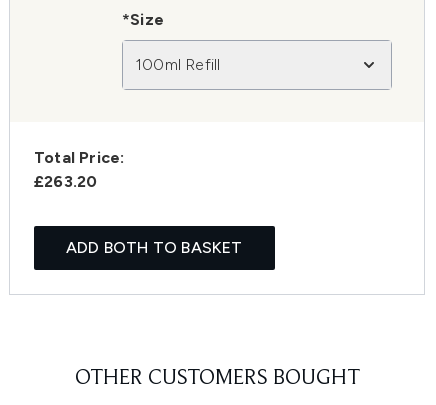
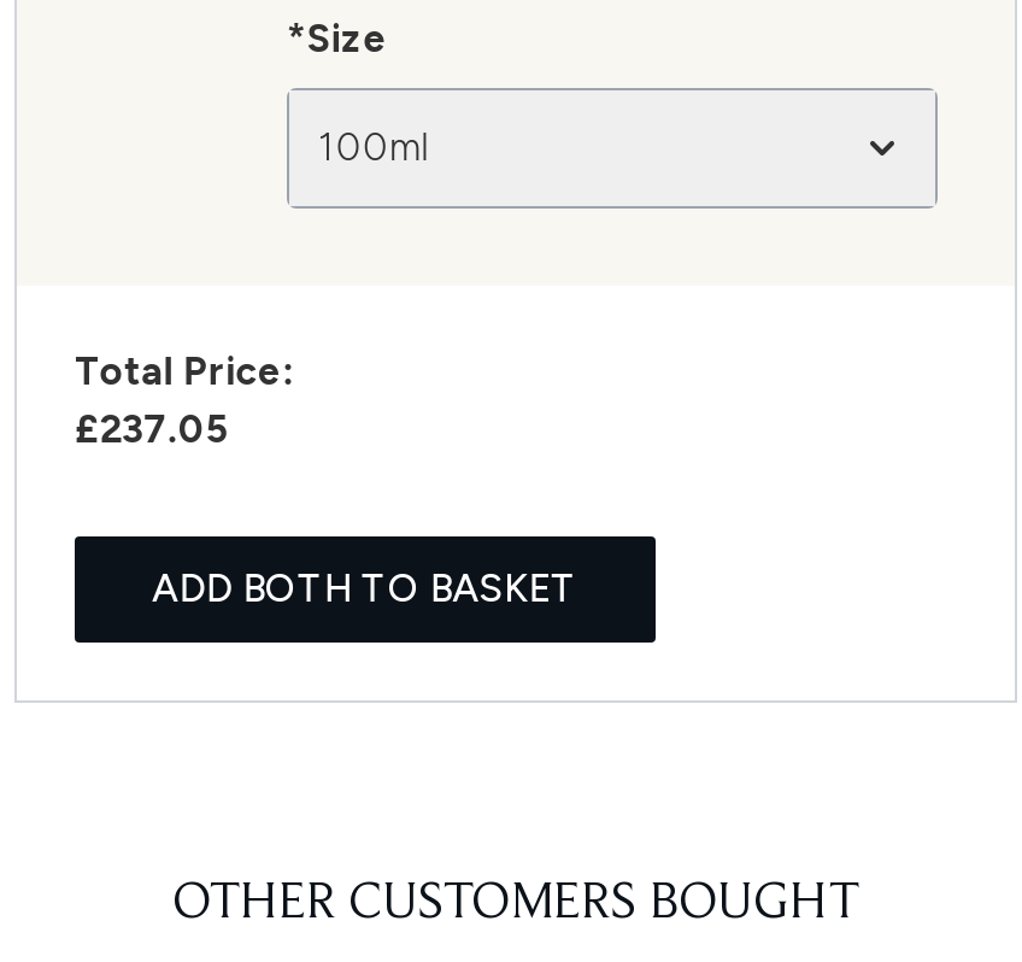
- 100ml Refill
+ 100ml

- £263.20
+ £237.05
